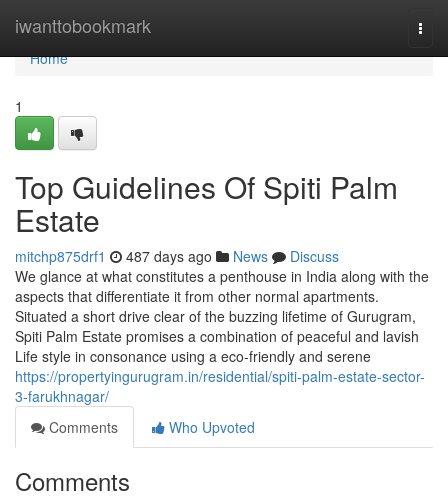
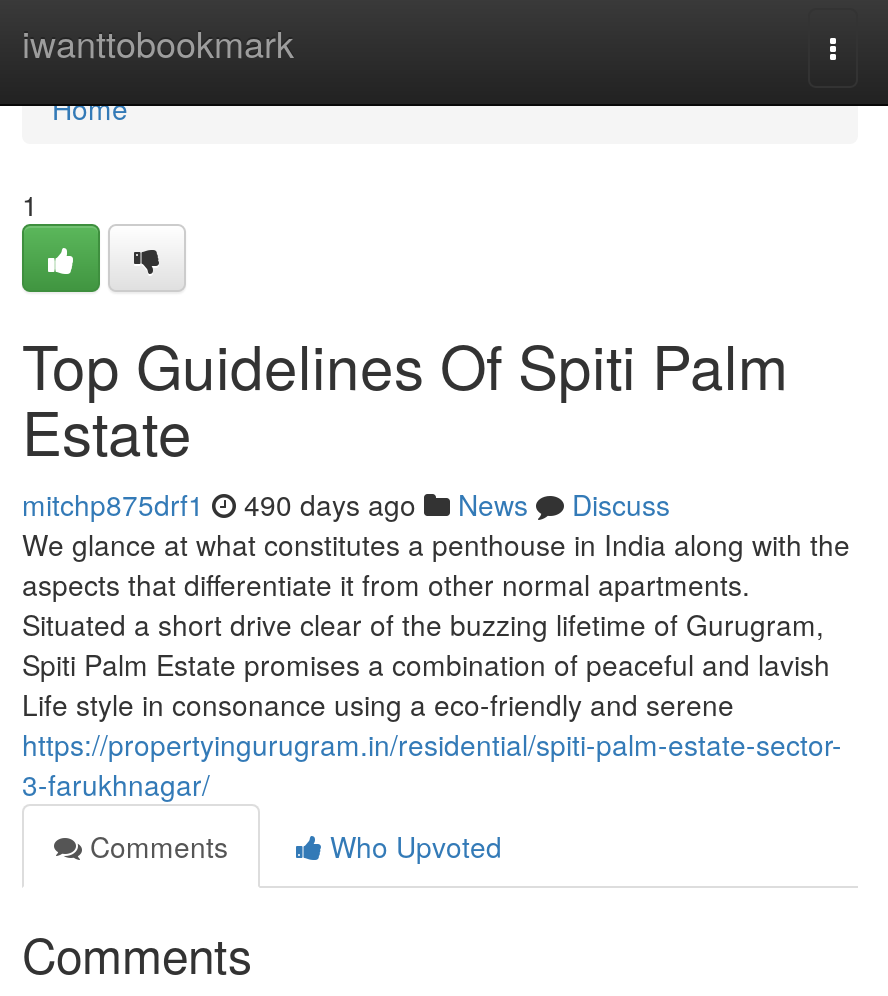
- mitchp875drf1 487 days ago News Discuss
+ mitchp875drf1 490 days ago News Discuss
